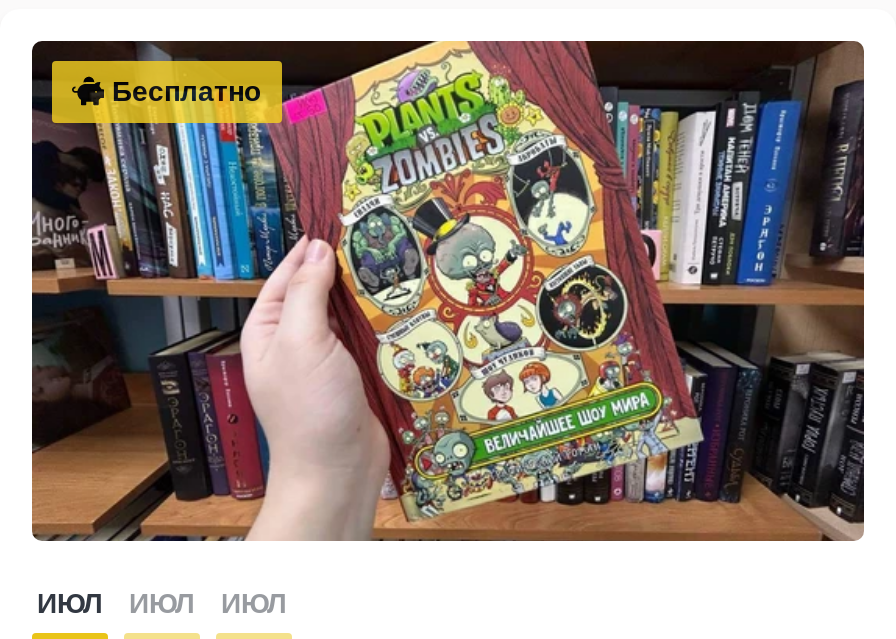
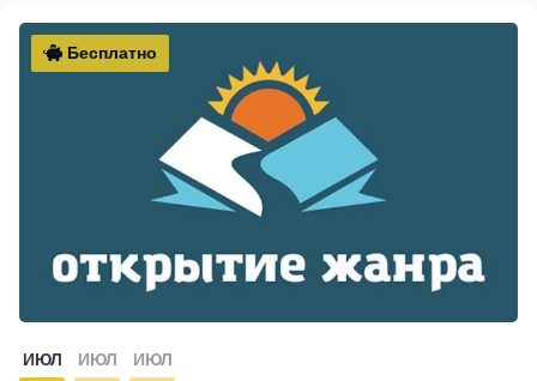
- [image]
+ [image]
